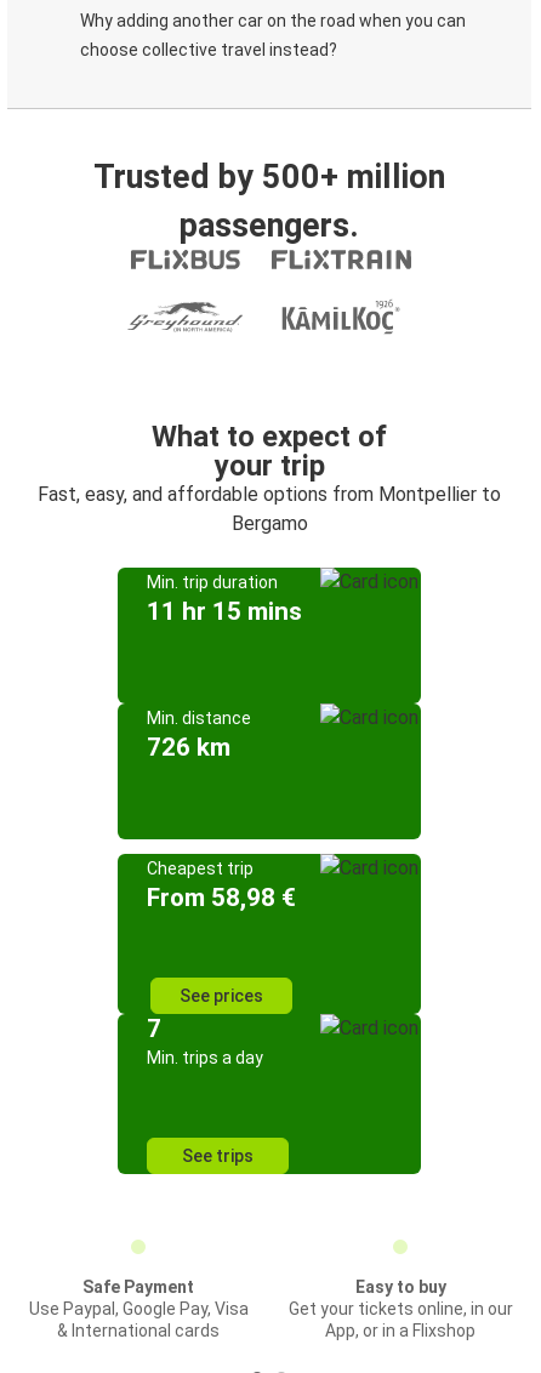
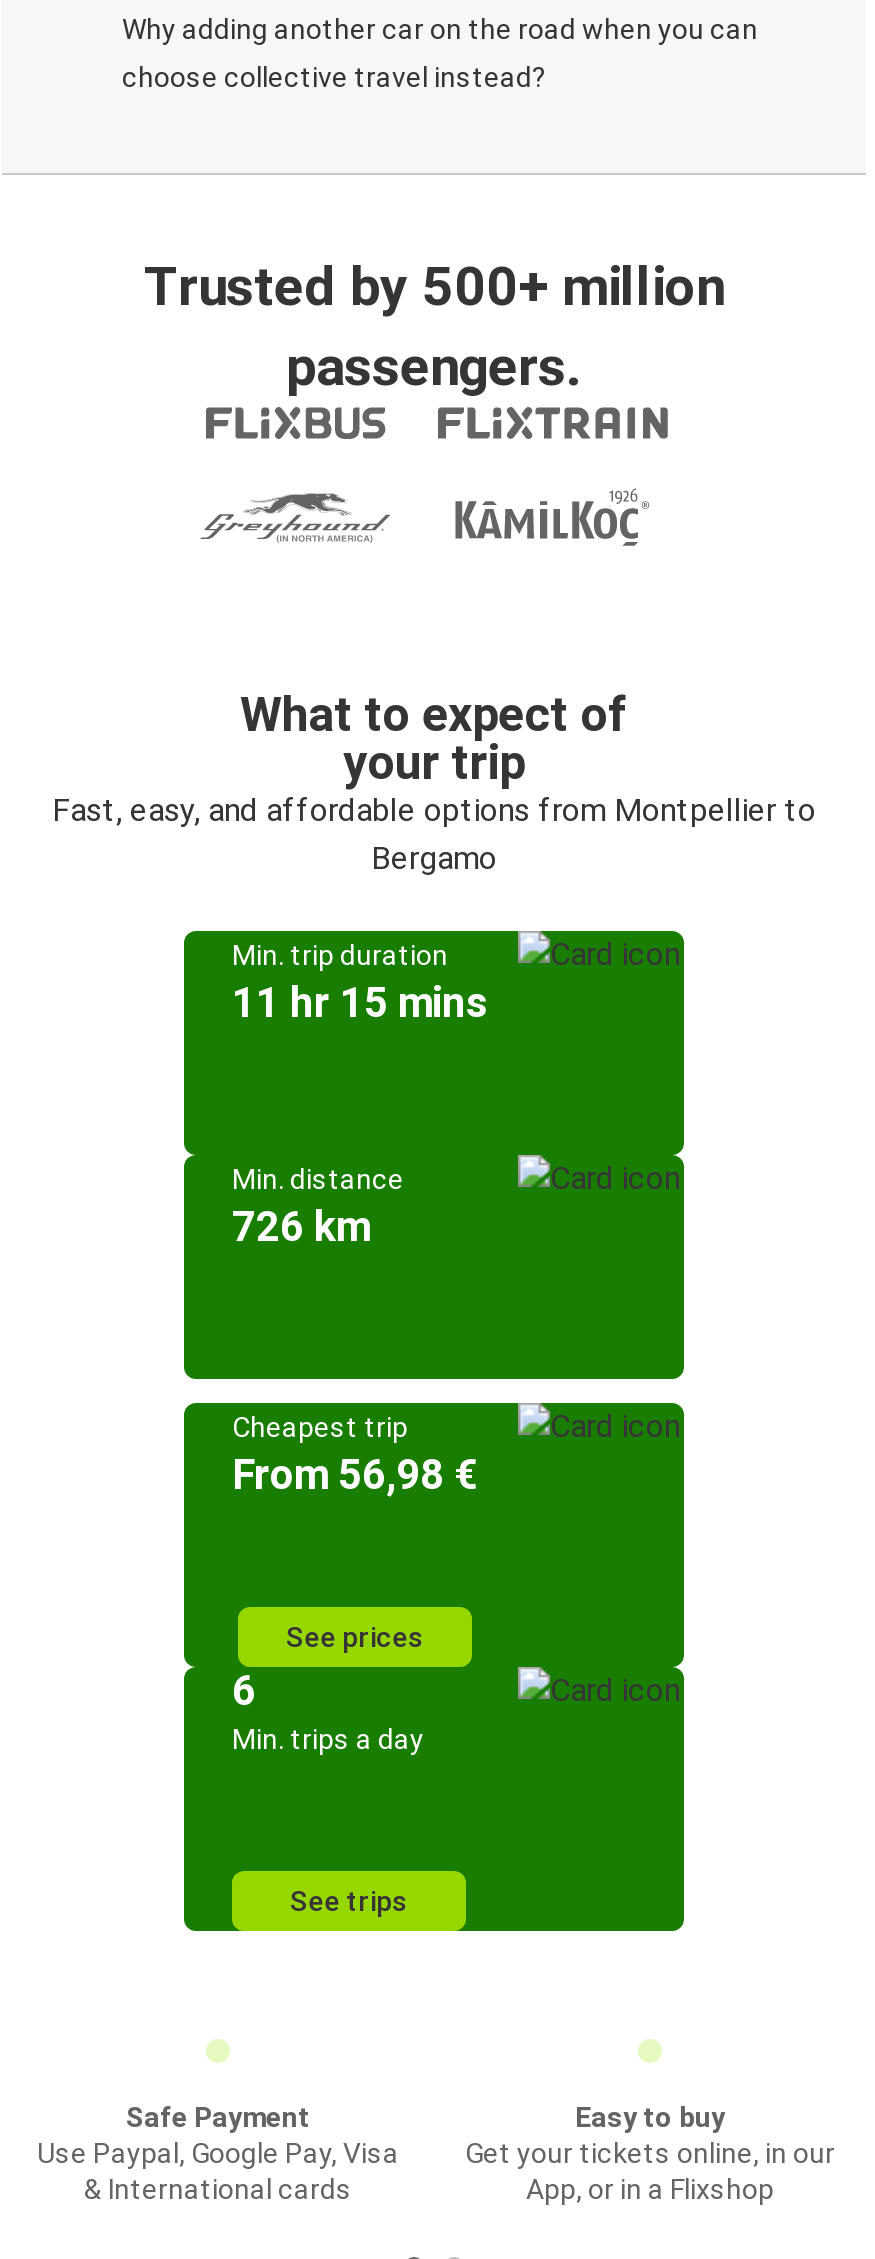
- From 58,98 €
+ From 56,98 €

- 7
+ 6
